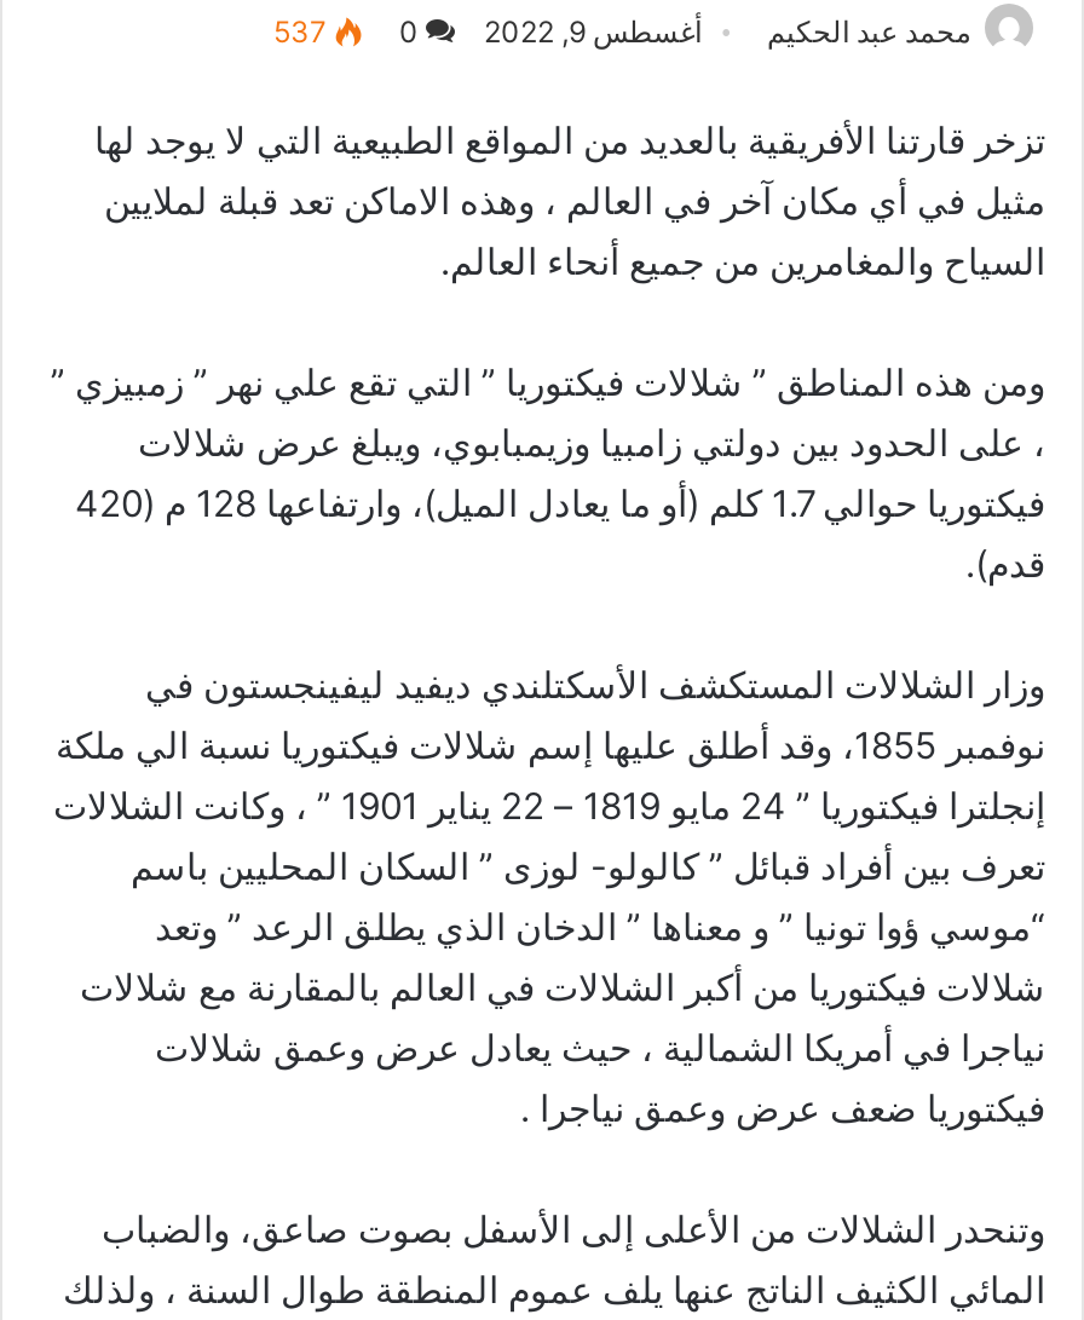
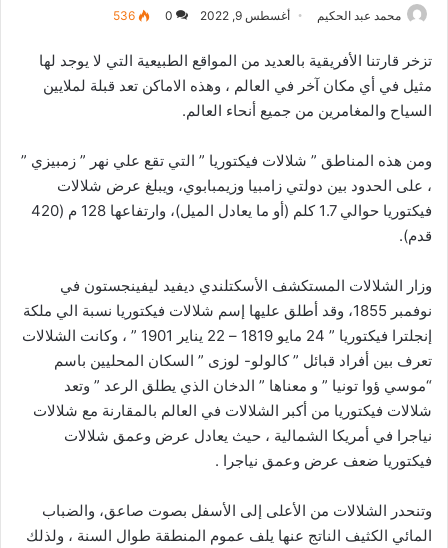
- 537 0
+ 536 0
